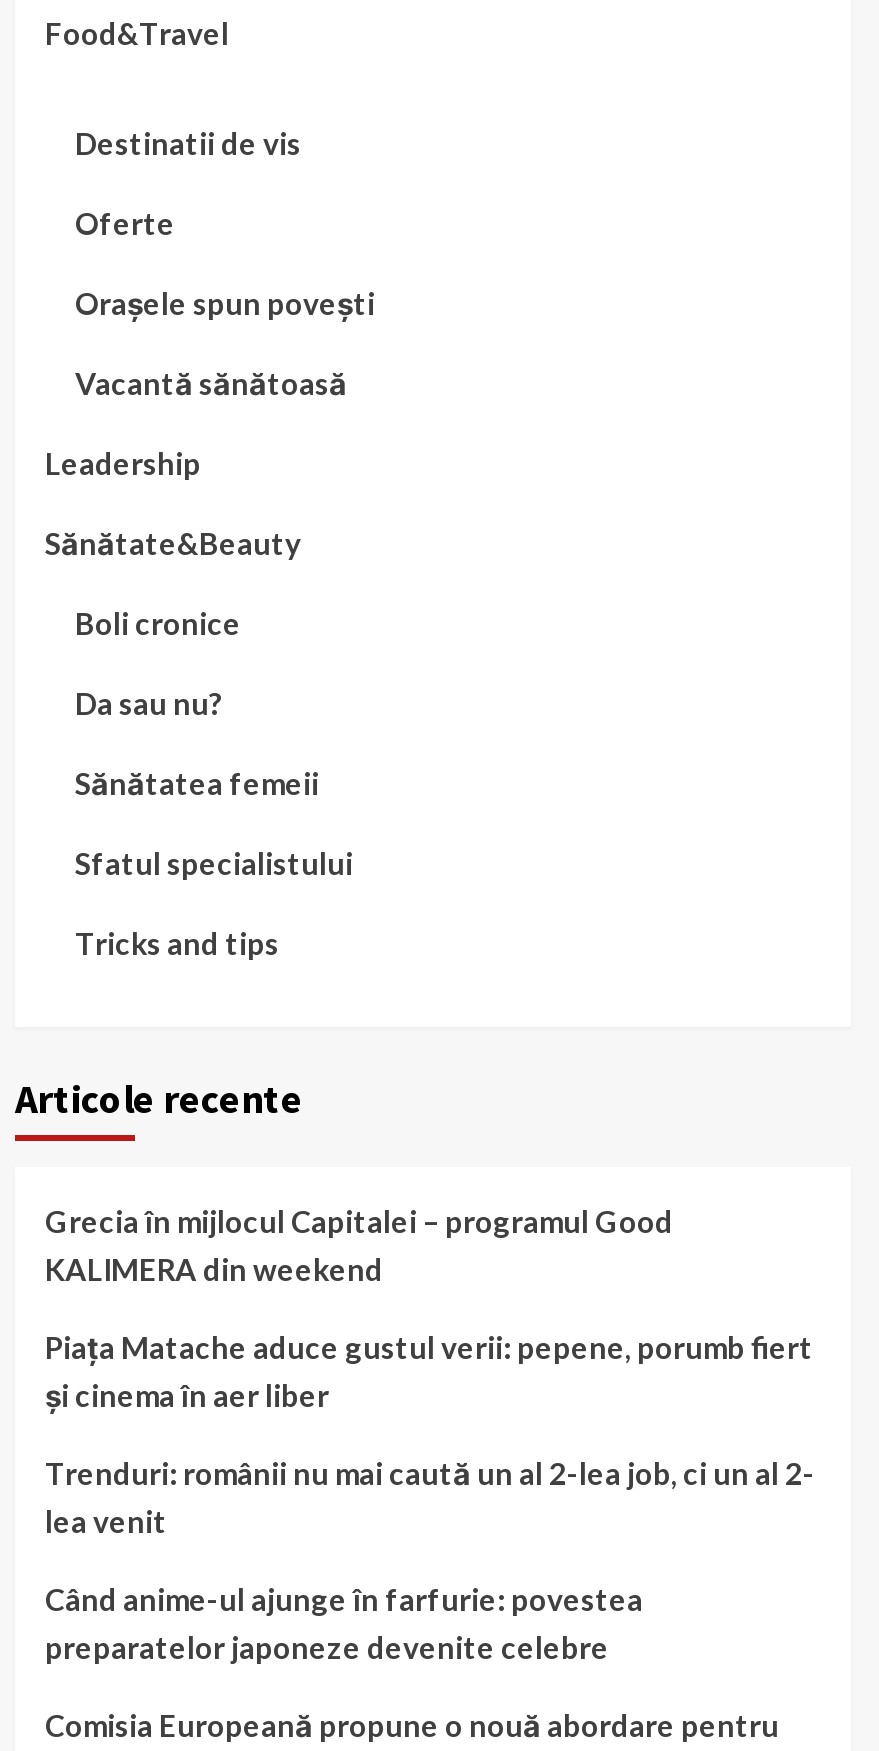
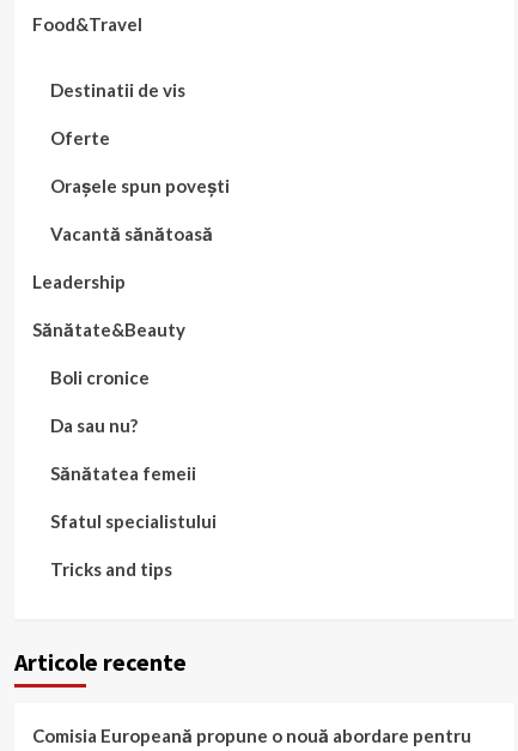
- Grecia în mijlocul Capitalei – programul Good
- KALIMERA din weekend
- Piața Matache aduce gustul verii: pepene, porumb fiert
- și cinema în aer liber
- Trenduri: românii nu mai caută un al 2-lea job, ci un al 2-
- lea venit
- Când anime-ul ajunge în farfurie: povestea
- preparatelor japoneze devenite celebre
